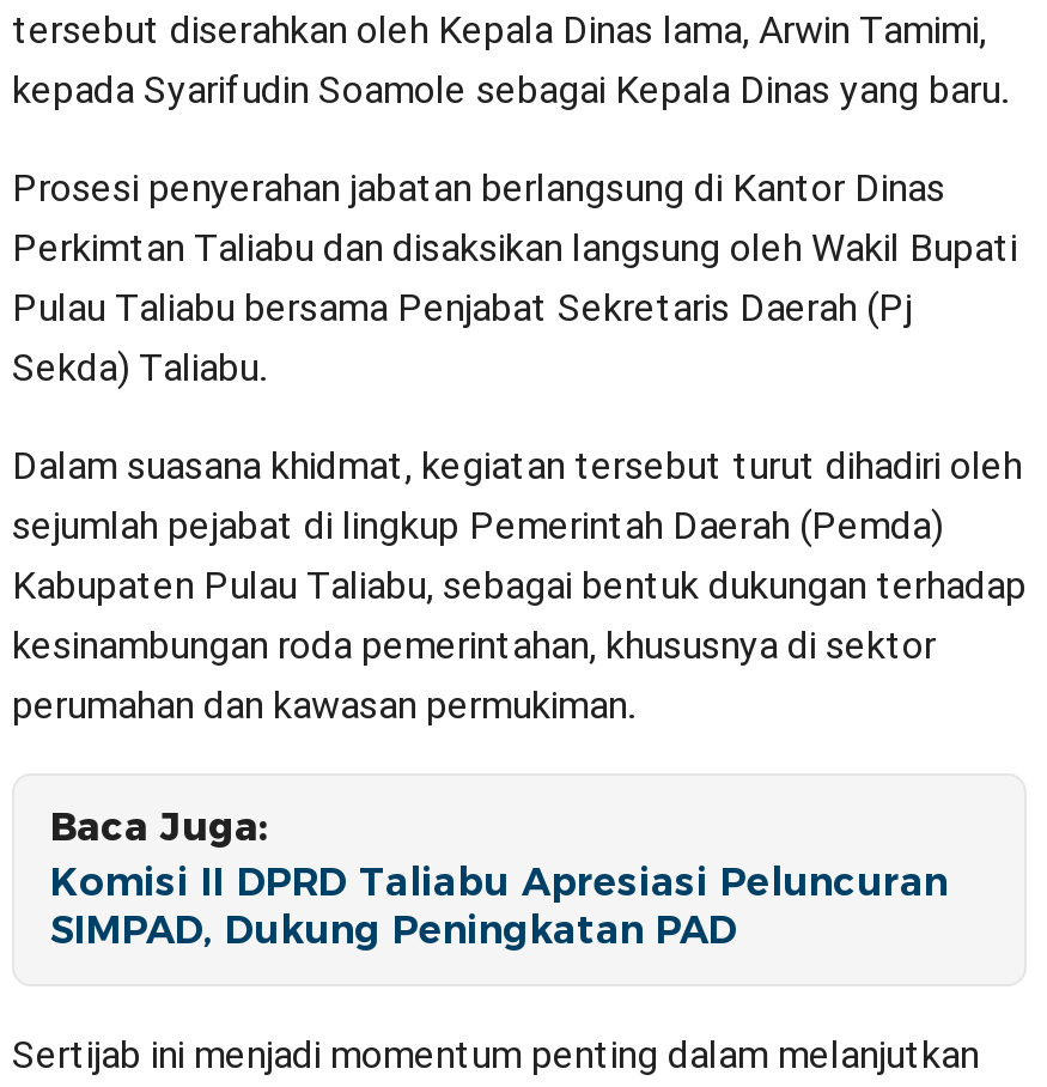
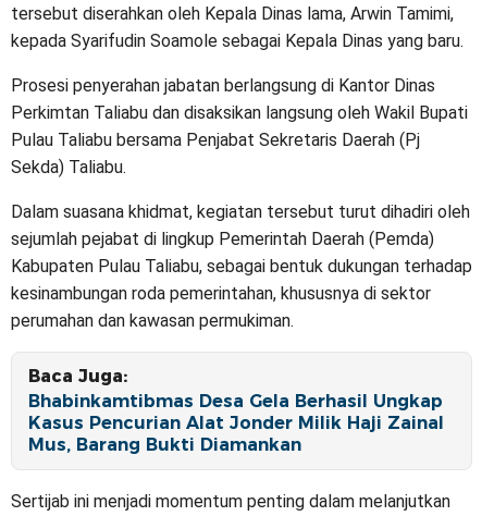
- Komisi II DPRD Taliabu Apresiasi Peluncuran
- SIMPAD, Dukung Peningkatan PAD
+ Bhabinkamtibmas Desa Gela Berhasil Ungkap
+ Kasus Pencurian Alat Jonder Milik Haji Zainal
+ Mus, Barang Bukti Diamankan
